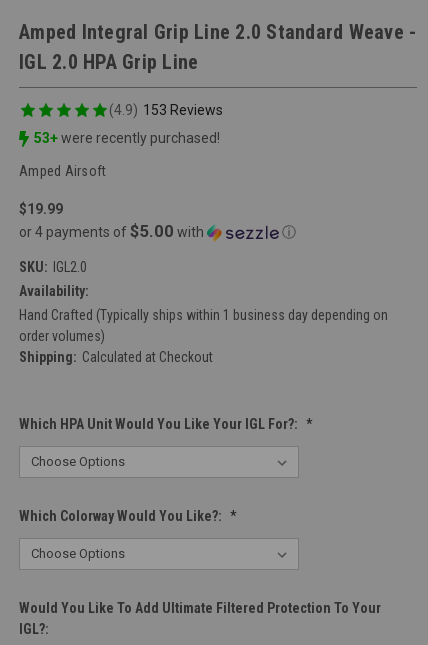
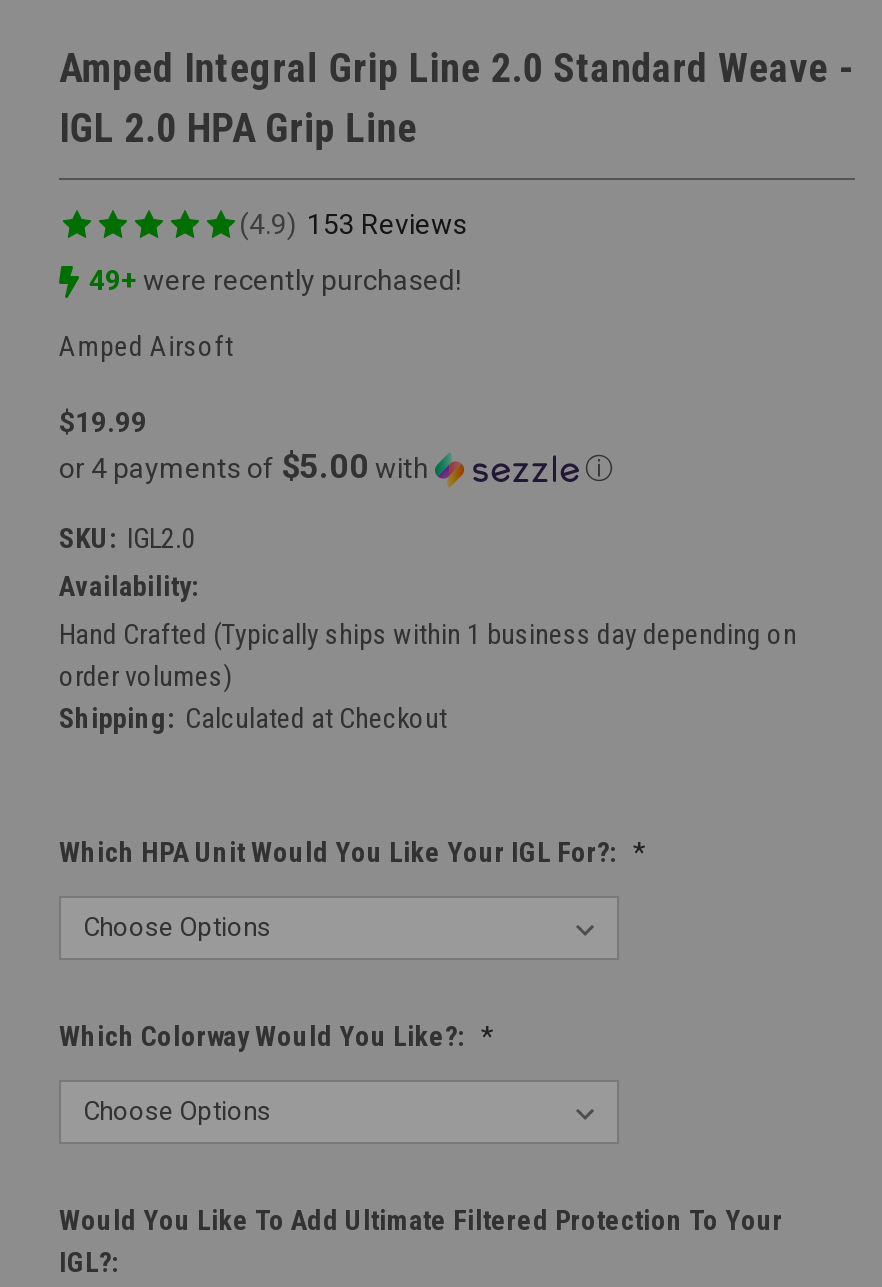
- 53+ were recently purchased!
+ 49+ were recently purchased!
